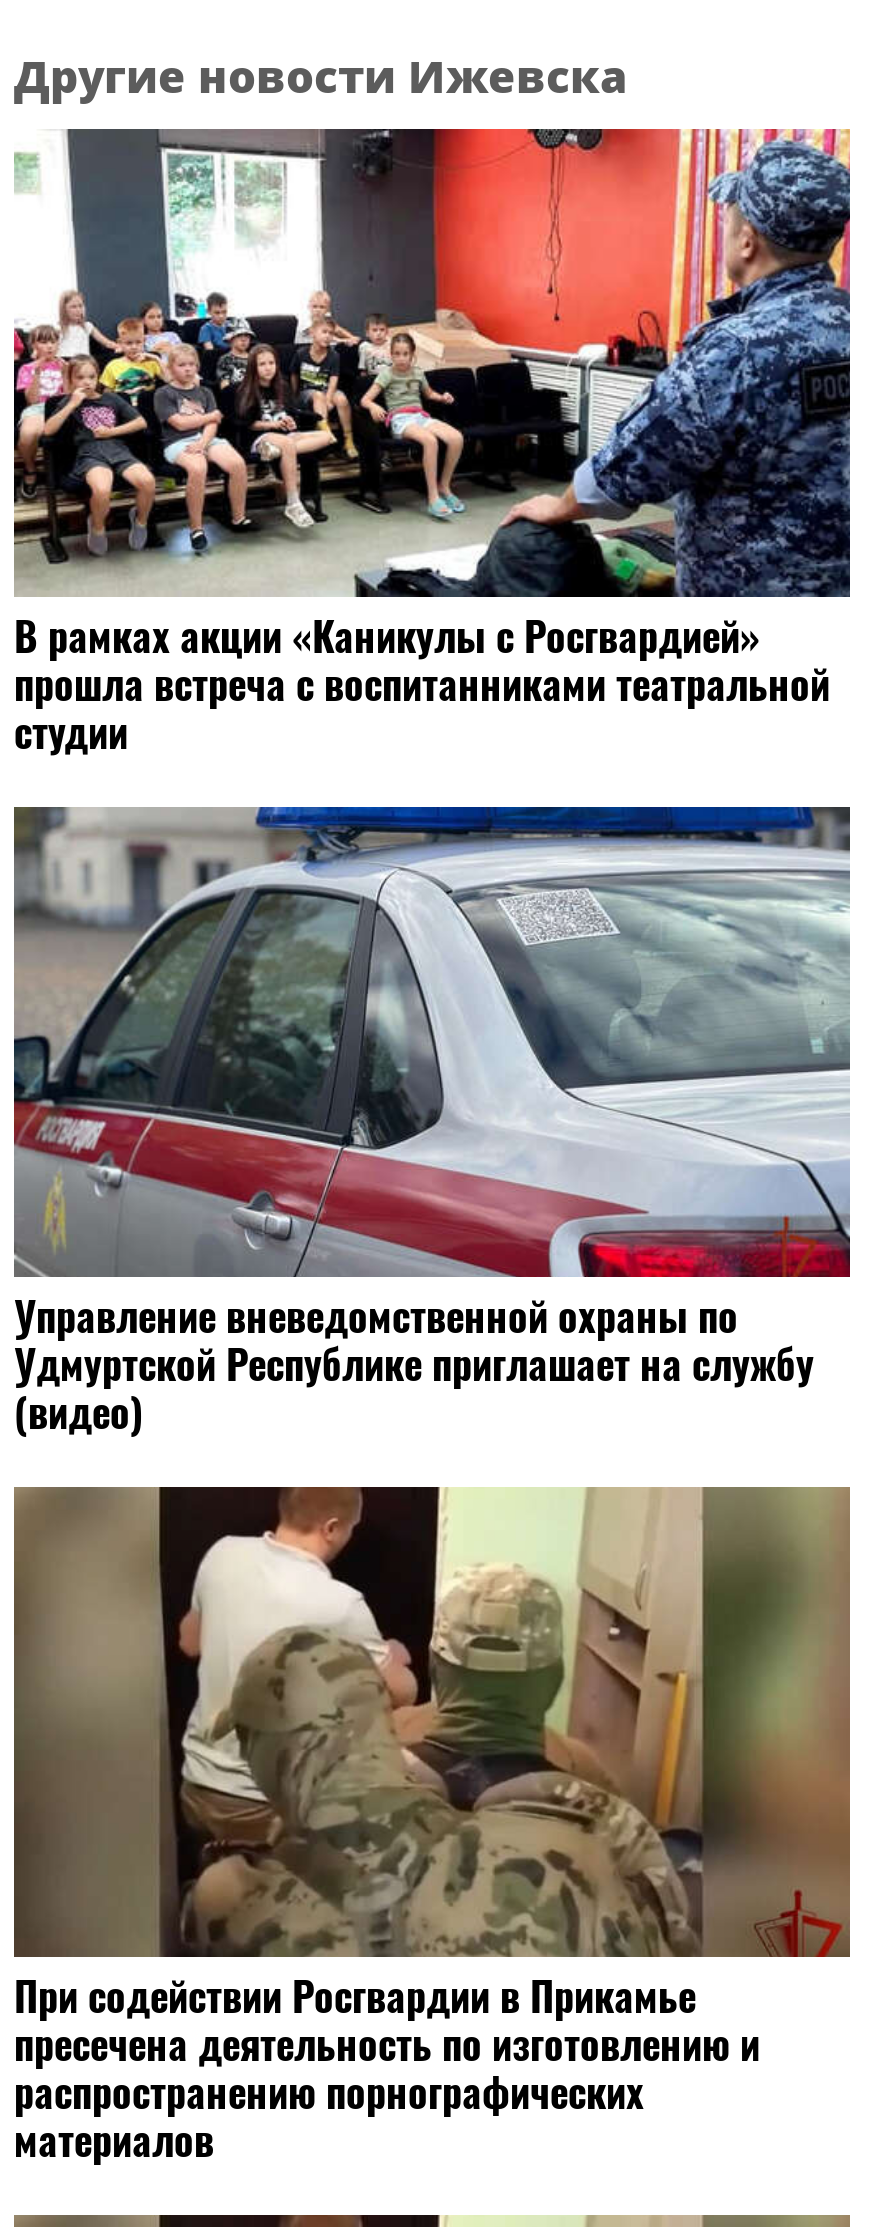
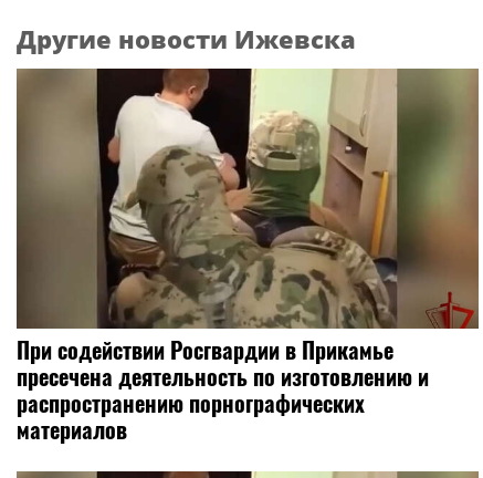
- [image]
- В рамках акции «Каникулы с Росгвардией»
- прошла встреча с воспитанниками театральной
- студии

- [image]
- Управление вневедомственной охраны по
- Удмуртской Республике приглашает на службу
- (видео)
